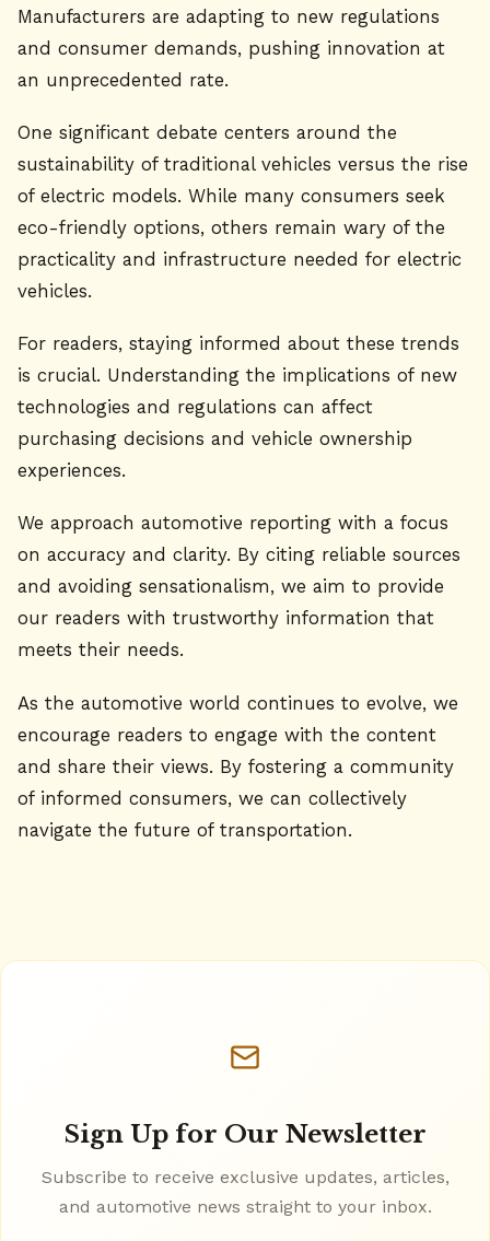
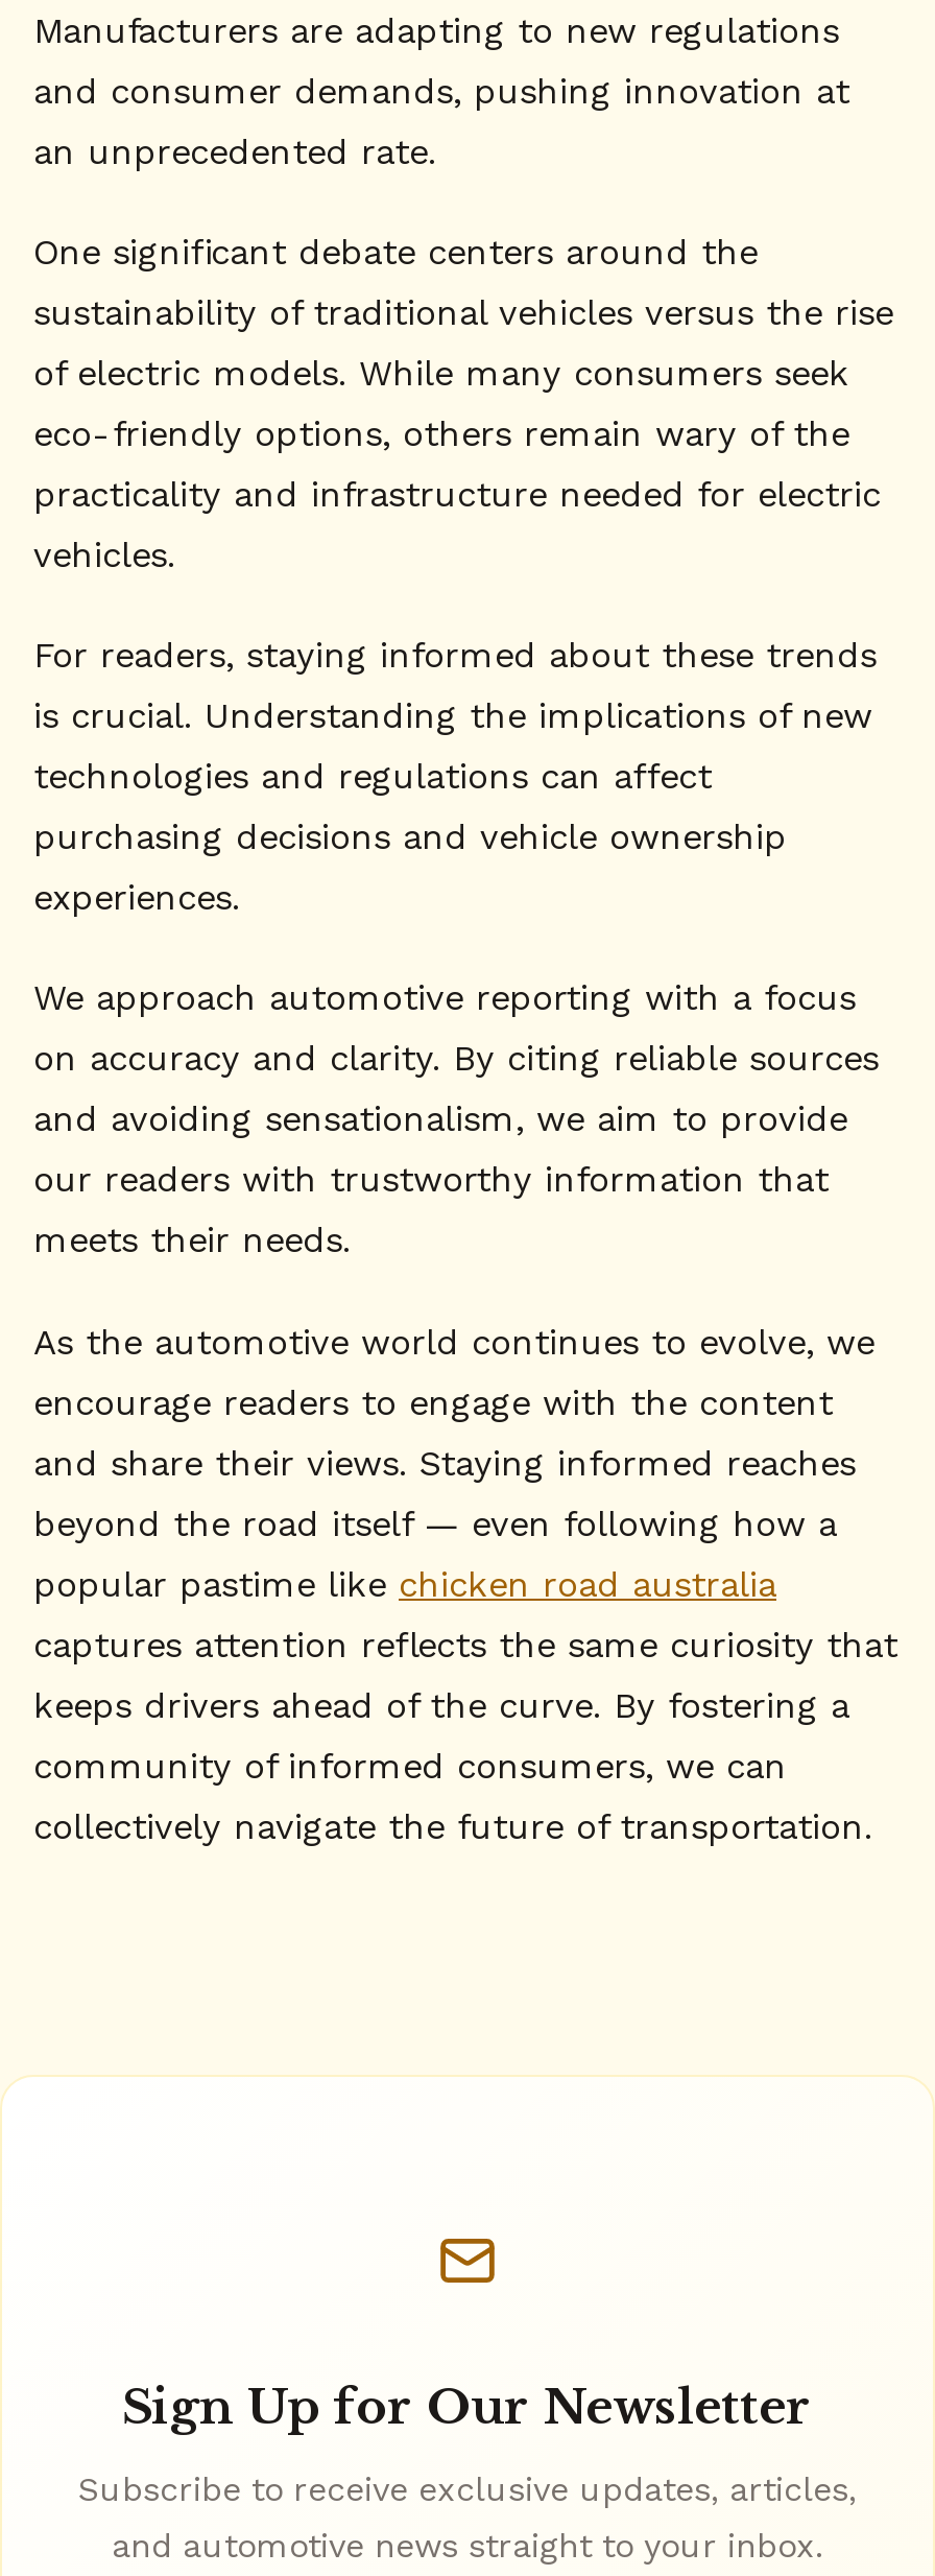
- and share their views. By fostering a community
- of informed consumers, we can collectively
- navigate the future of transportation.
+ and share their views. Staying informed reaches
+ beyond the road itself — even following how a
+ popular pastime like chicken road australia
+ captures attention reflects the same curiosity that
+ keeps drivers ahead of the curve. By fostering a
+ community of informed consumers, we can
+ collectively navigate the future of transportation.
